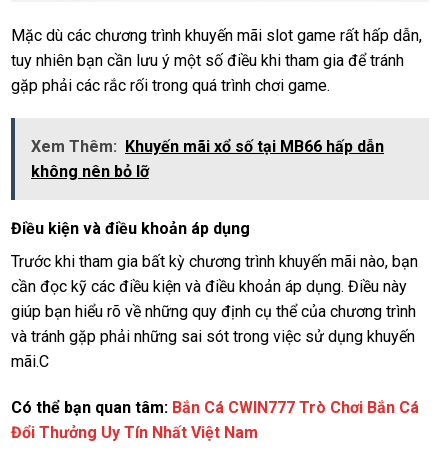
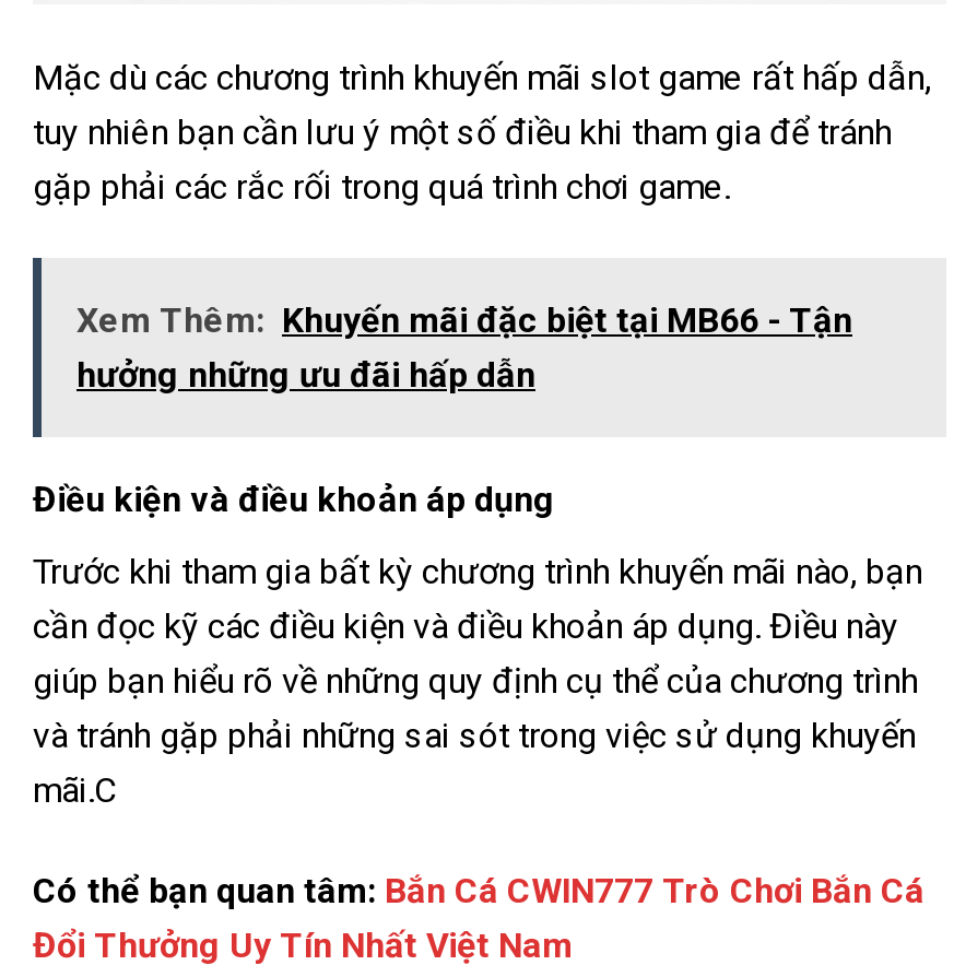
- Xem Thêm: Khuyến mãi xổ số tại MB66 hấp dẫn
- không nên bỏ lỡ
+ Xem Thêm: Khuyến mãi đặc biệt tại MB66 - Tận
+ hưởng những ưu đãi hấp dẫn
